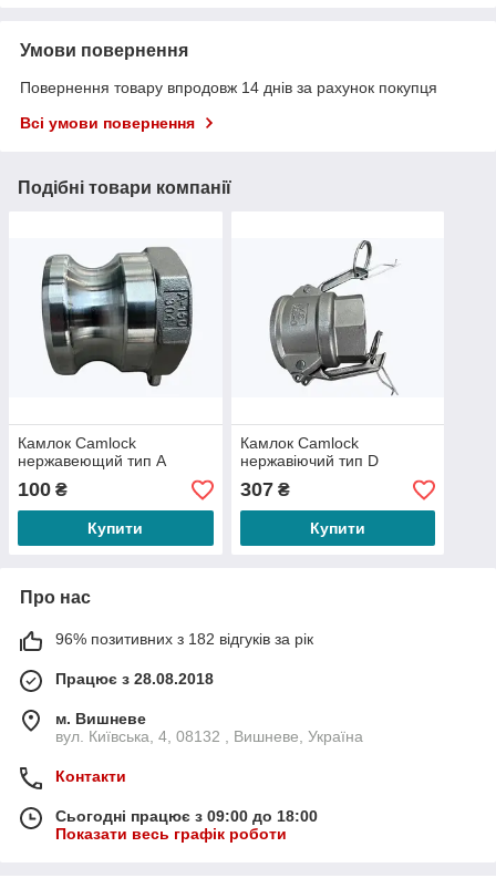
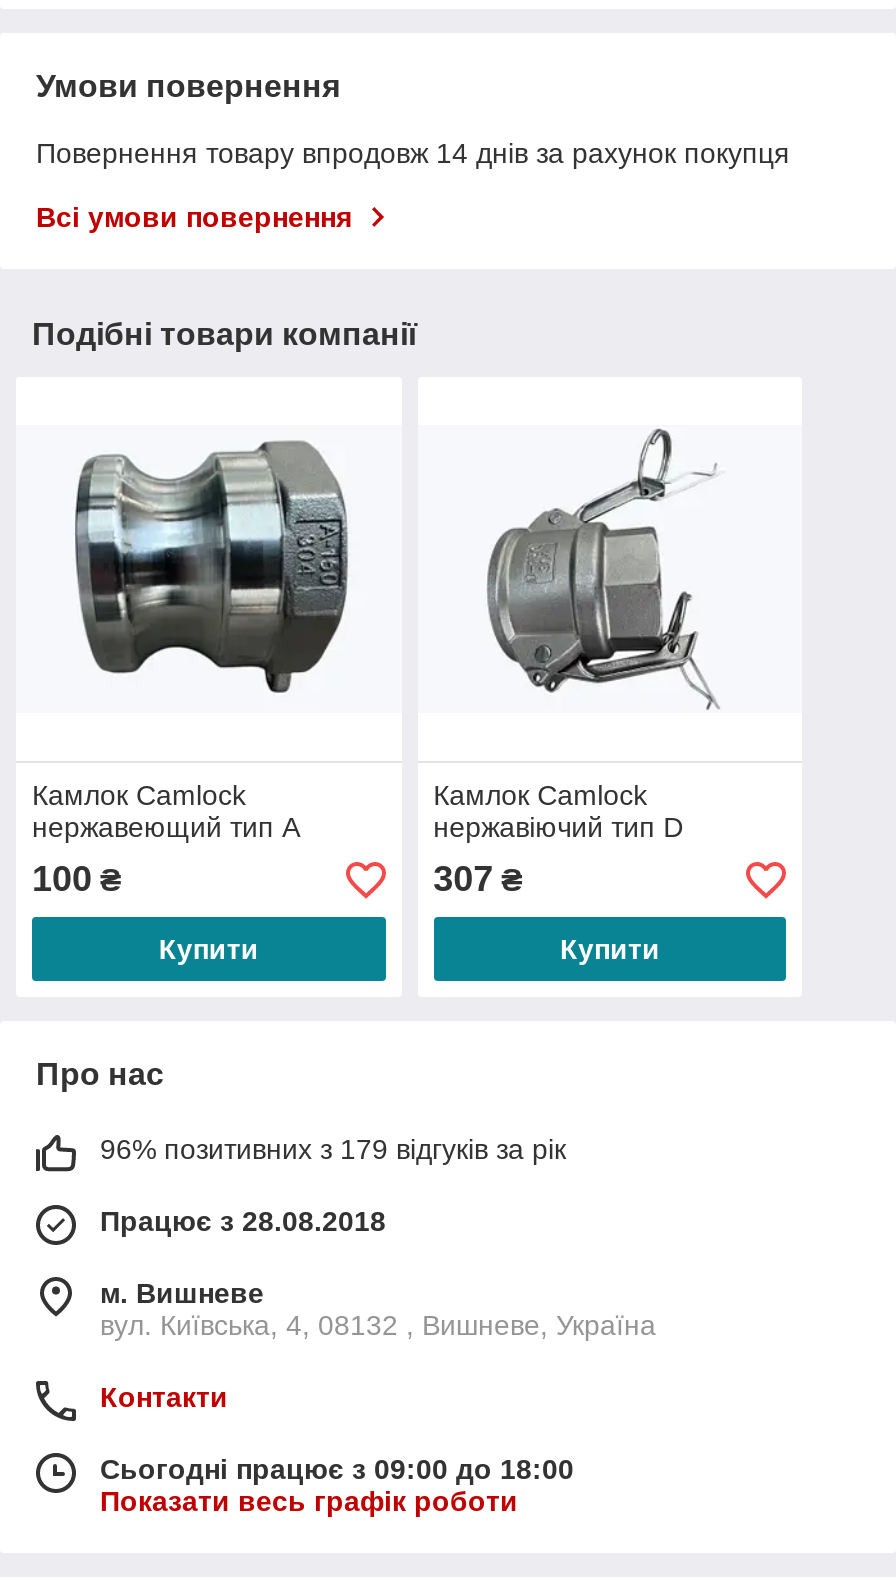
- 96% позитивних з 182 відгуків за рік
+ 96% позитивних з 179 відгуків за рік
